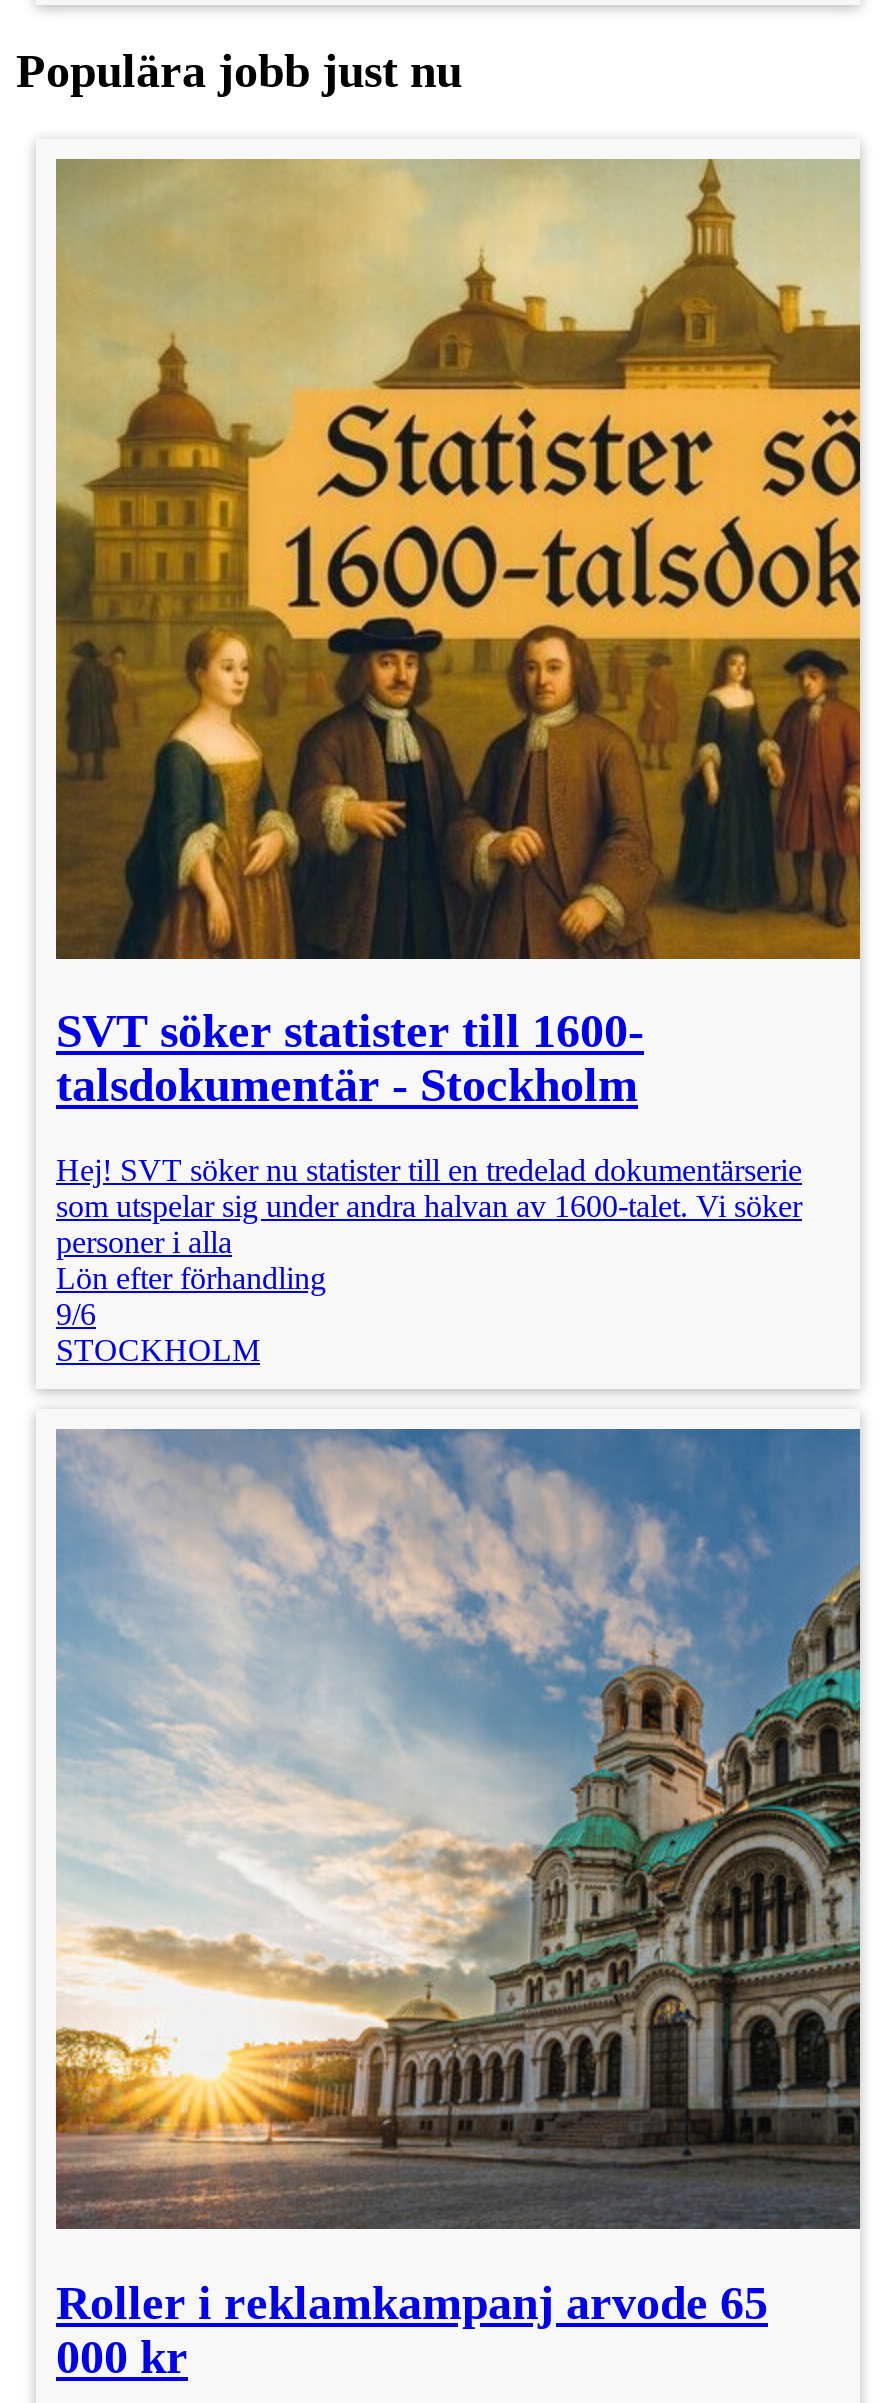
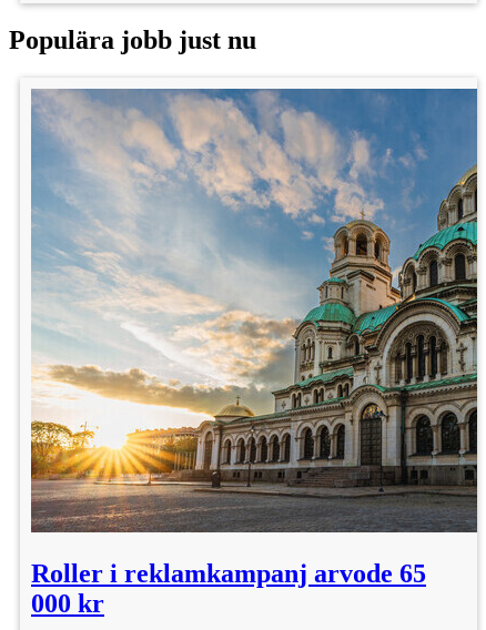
- [image]
- SVT söker statister till 1600-
- talsdokumentär - Stockholm
- Hej! SVT söker nu statister till en tredelad dokumentärserie
- som utspelar sig under andra halvan av 1600-talet. Vi söker
- personer i alla
- Lön efter förhandling
- 9/6
- STOCKHOLM
